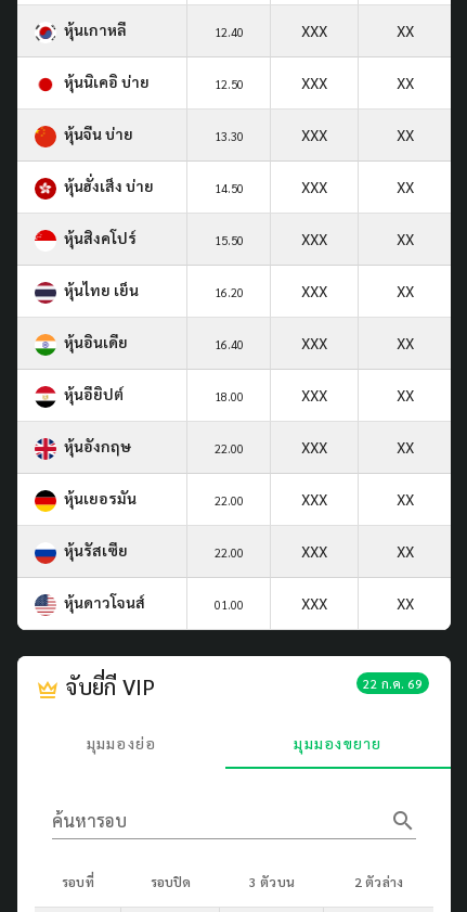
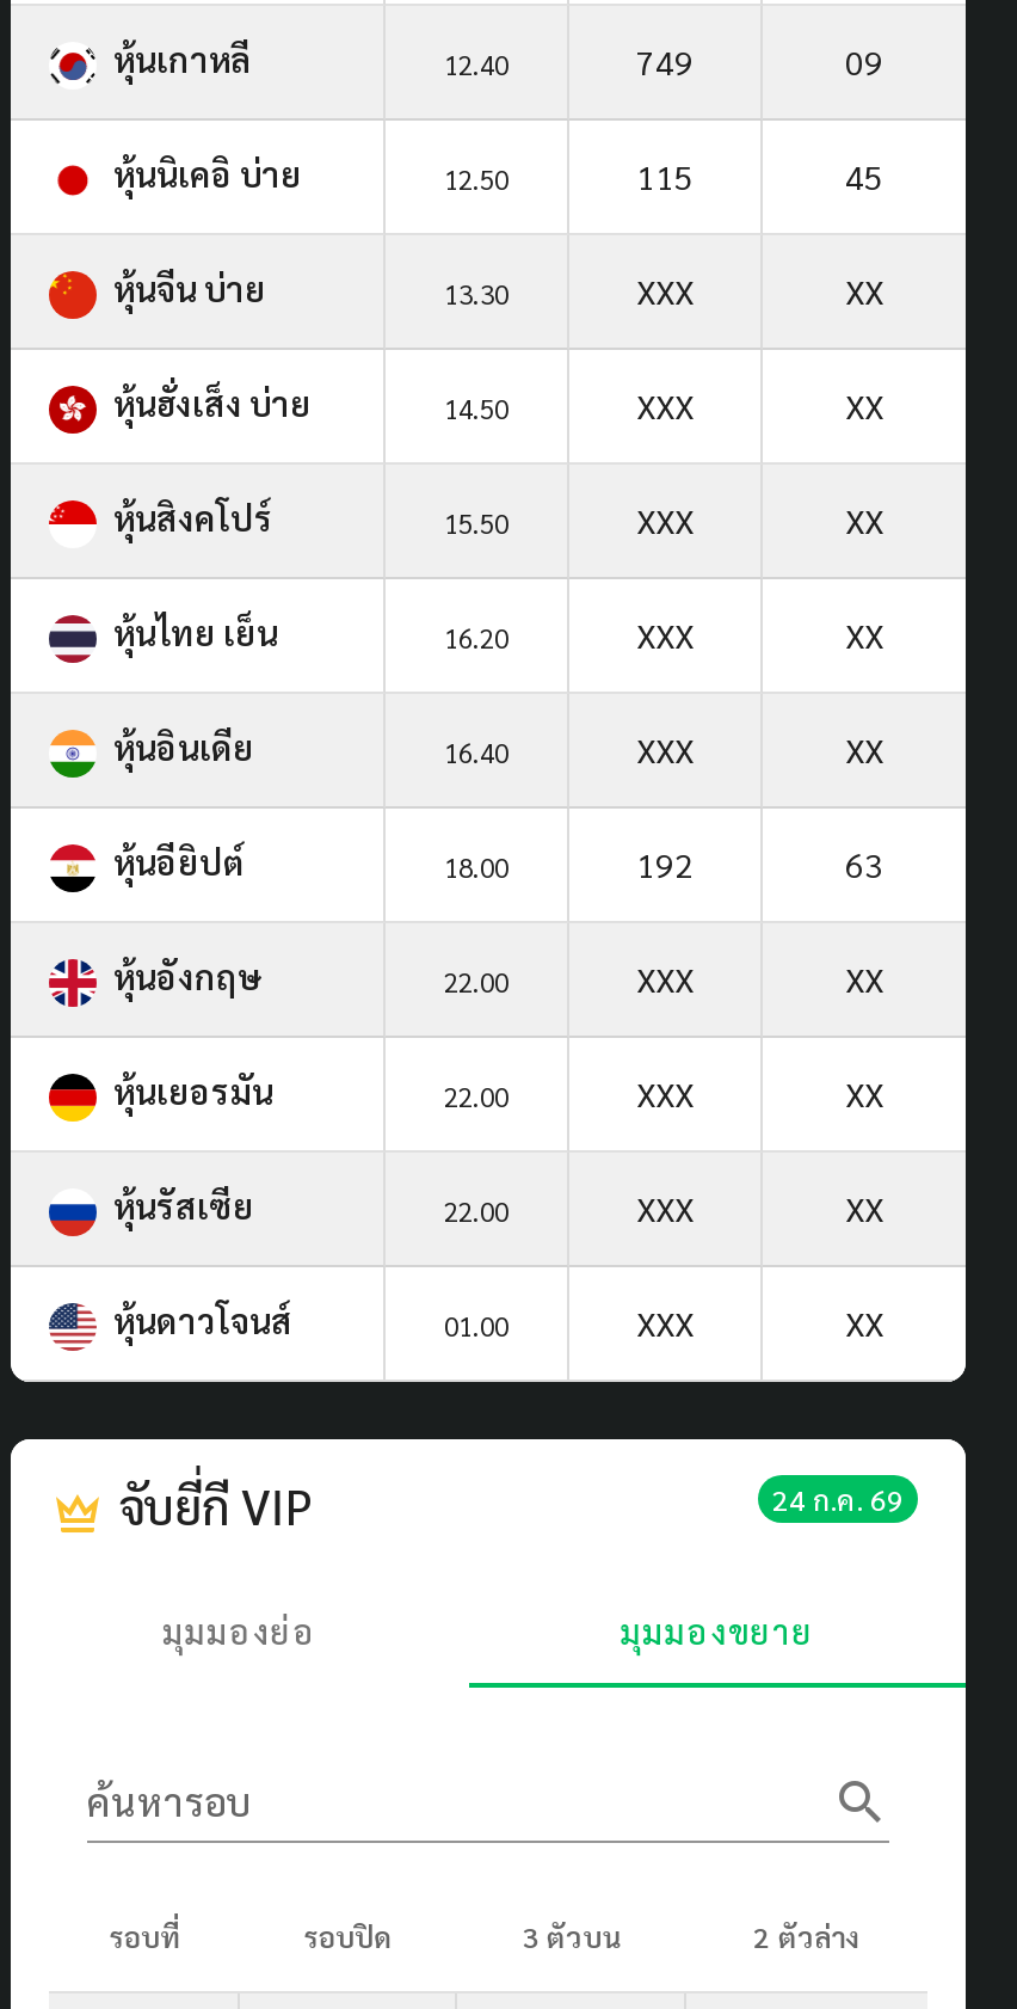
- XXX
- XX
+ 749
+ 09

- XXX
- XX
+ 115
+ 45

- XXX
- XX
+ 192
+ 63

- 22 ก.ค. 69
+ 24 ก.ค. 69
